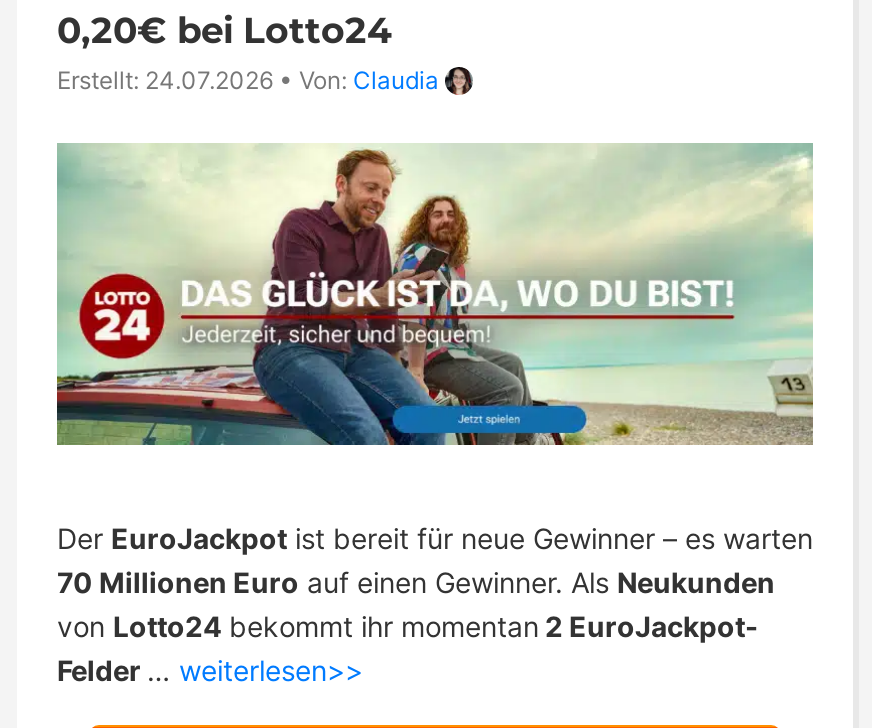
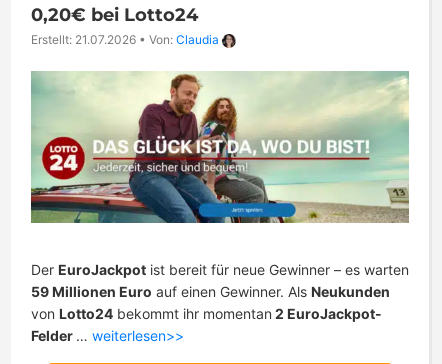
- Erstellt: 24.07.2026 • Von: Claudia
+ Erstellt: 21.07.2026 • Von: Claudia

- 70 Millionen Euro auf einen Gewinner. Als Neukunden
+ 59 Millionen Euro auf einen Gewinner. Als Neukunden
